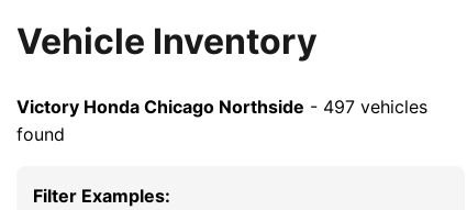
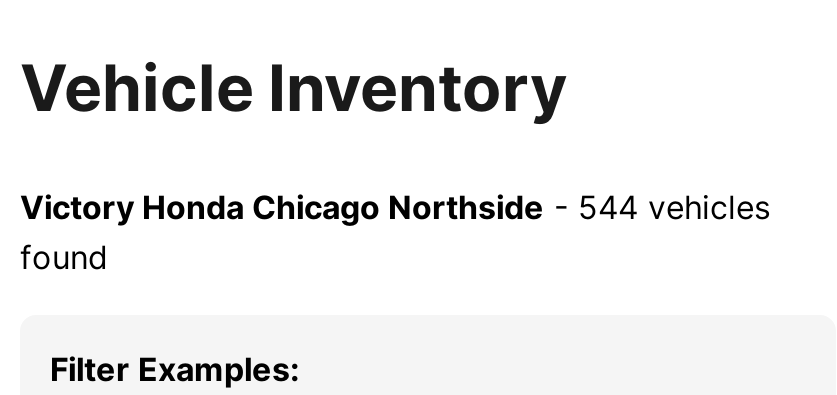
- Victory Honda Chicago Northside - 497 vehicles
+ Victory Honda Chicago Northside - 544 vehicles
